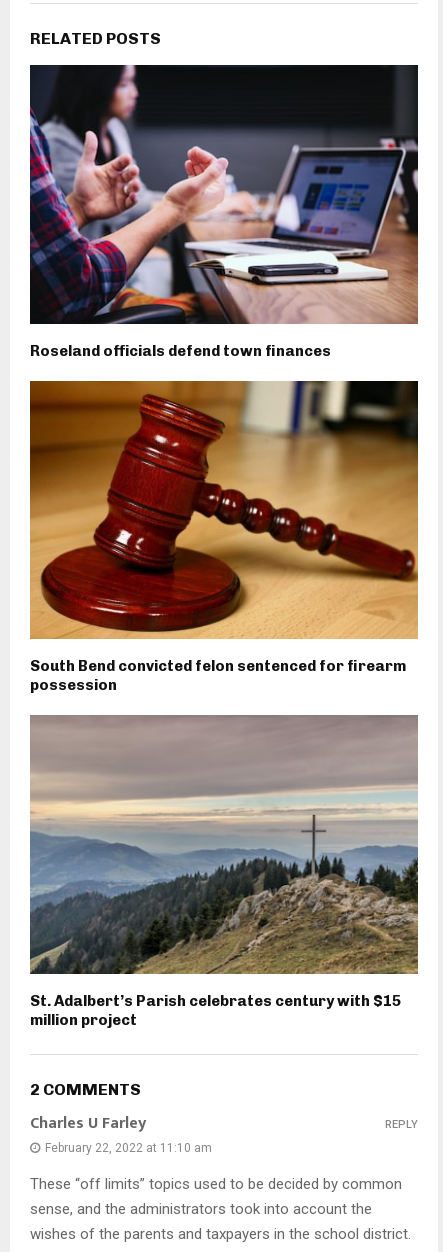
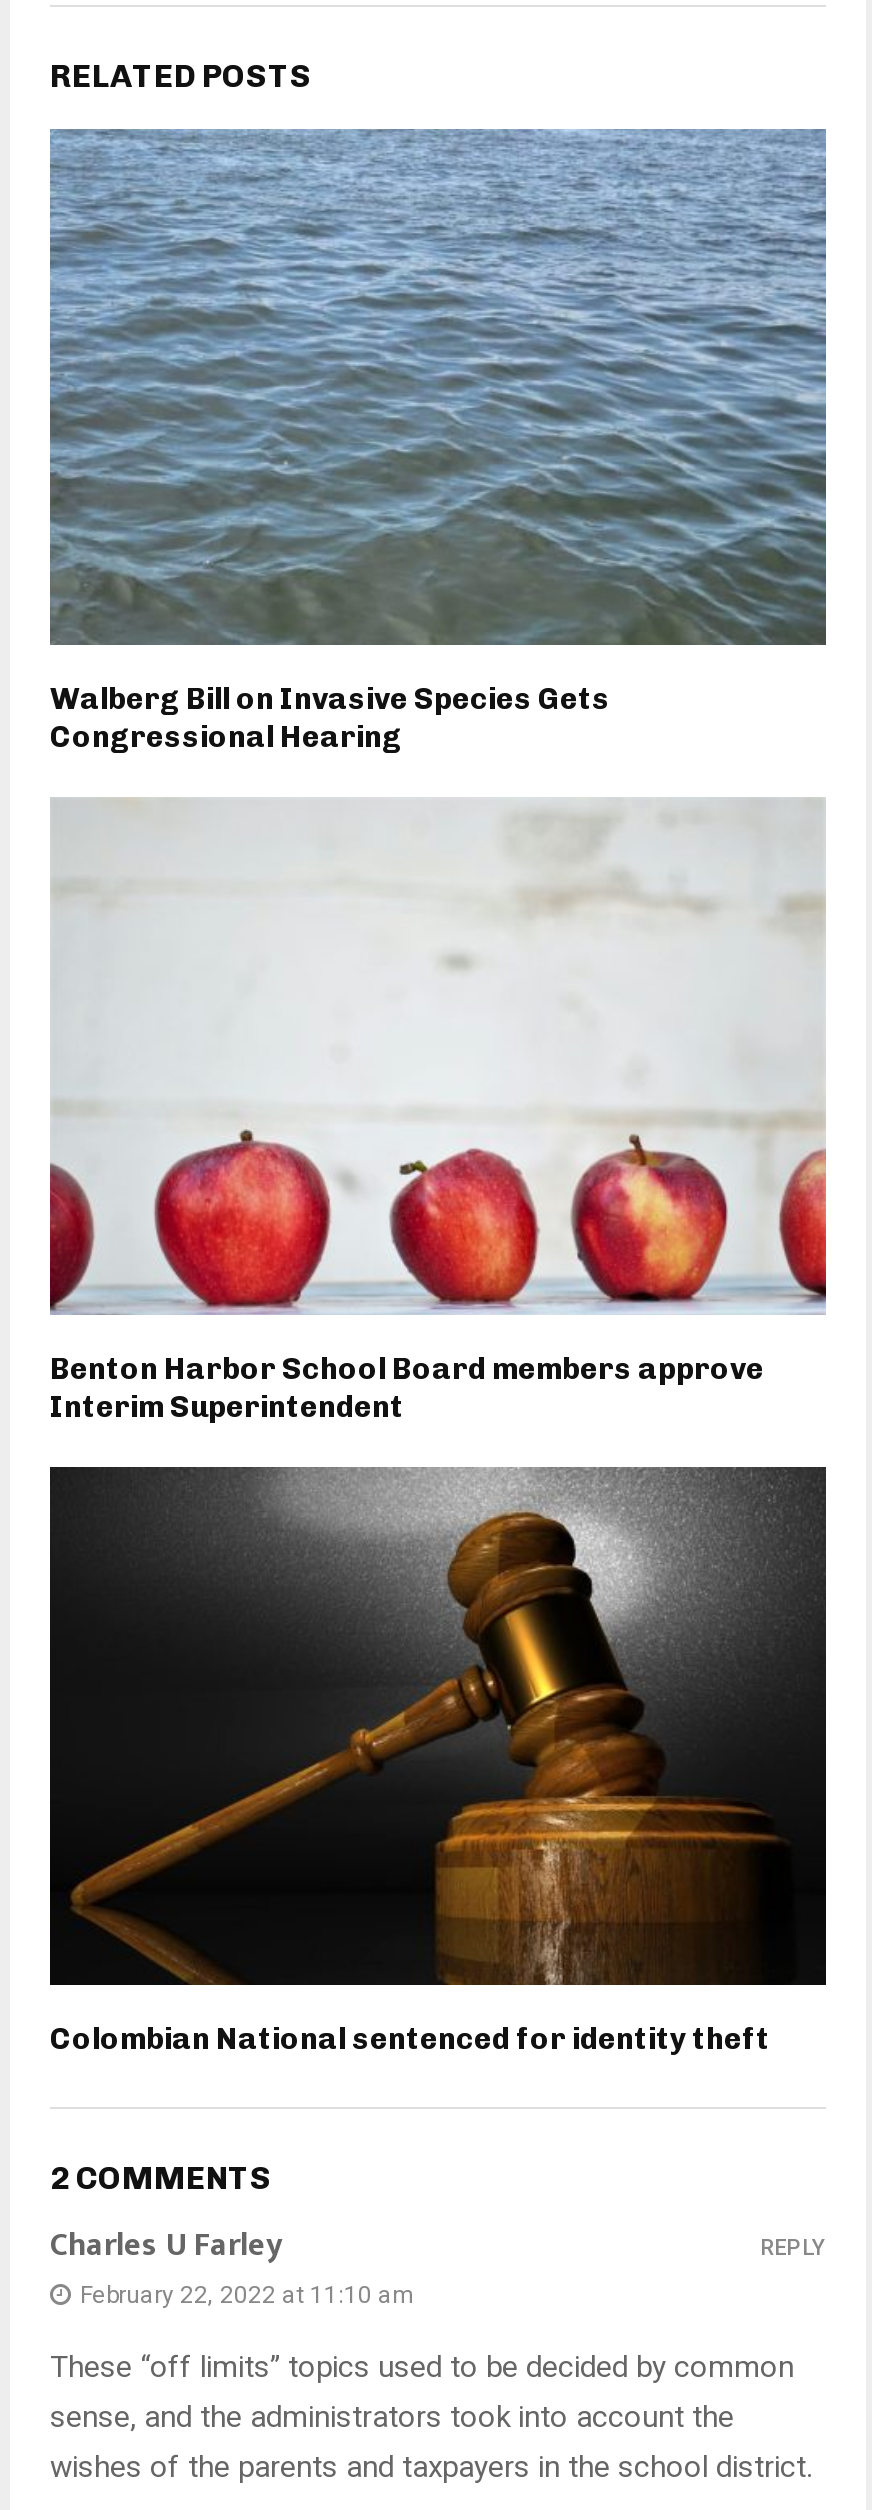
- [image]
- Roseland officials defend town finances
+ [image]
+ Walberg Bill on Invasive Species Gets
+ Congressional Hearing

- [image]
- South Bend convicted felon sentenced for firearm
- possession
+ [image]
+ Benton Harbor School Board members approve
+ Interim Superintendent

- [image]
- St. Adalbert’s Parish celebrates century with $15
- million project
+ [image]
+ Colombian National sentenced for identity theft
